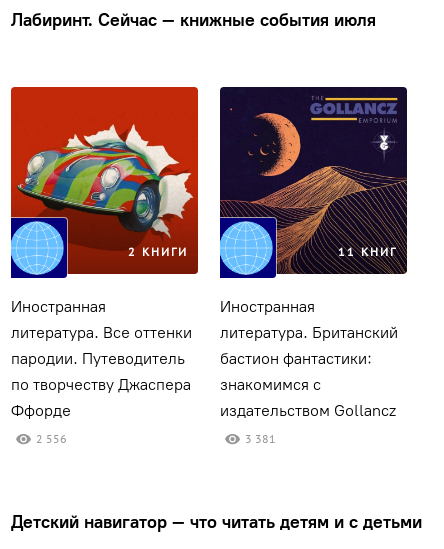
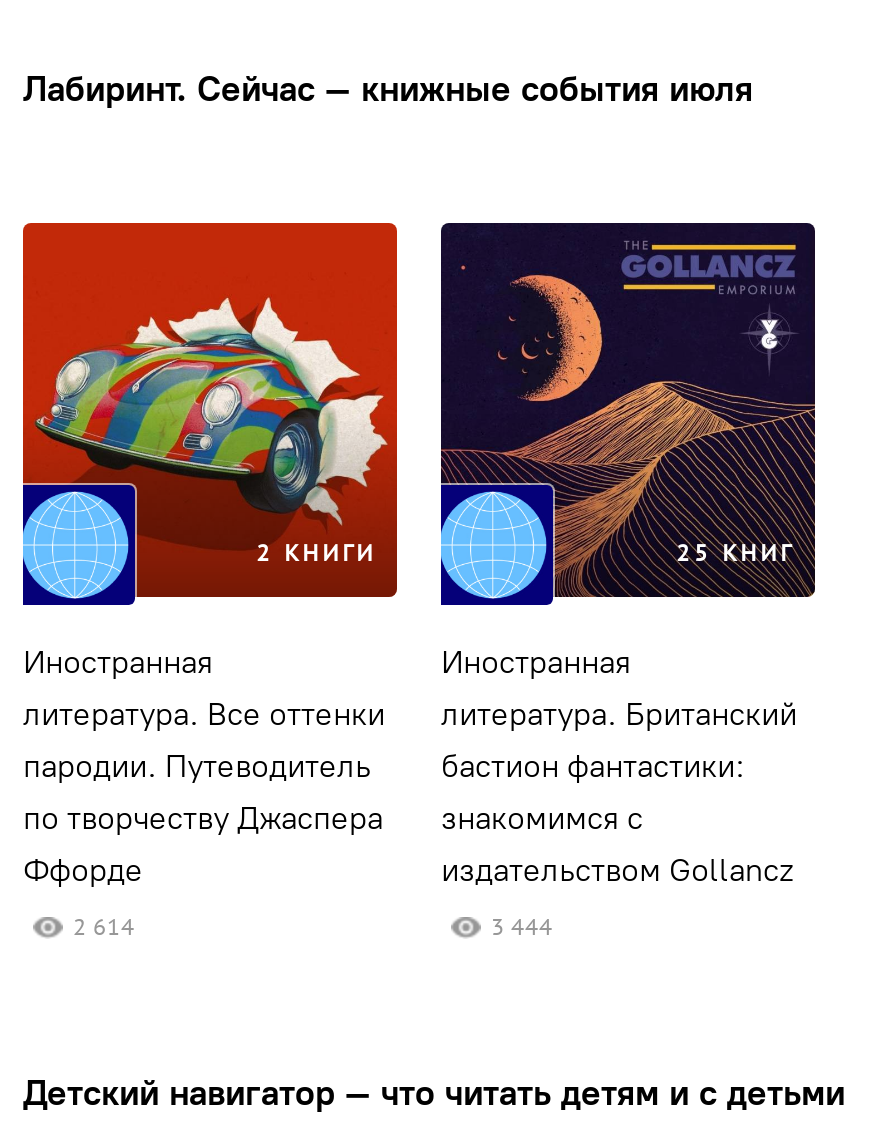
- 11 КНИГ
+ 25 КНИГ

- 2 556
+ 2 614

- 3 381
+ 3 444
